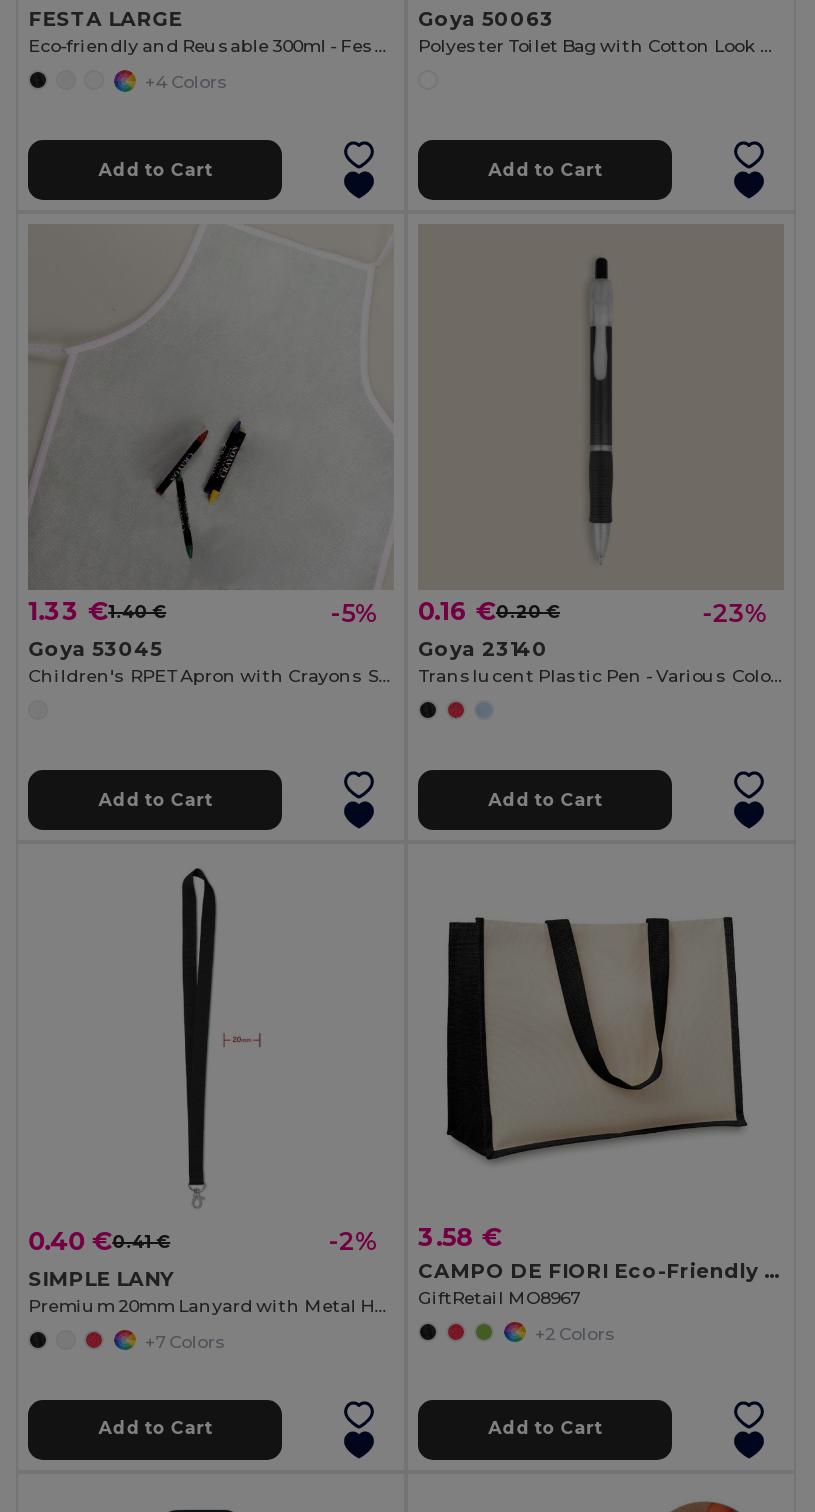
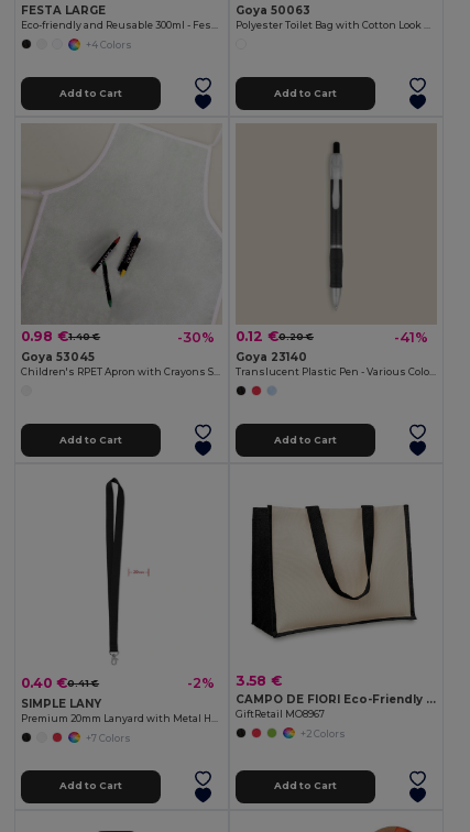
- 1.33 €1.40 €
+ 0.98 €1.40 €

- -5%
+ -30%

- 0.16 €0.20 €
+ 0.12 €0.20 €

- -23%
+ -41%
